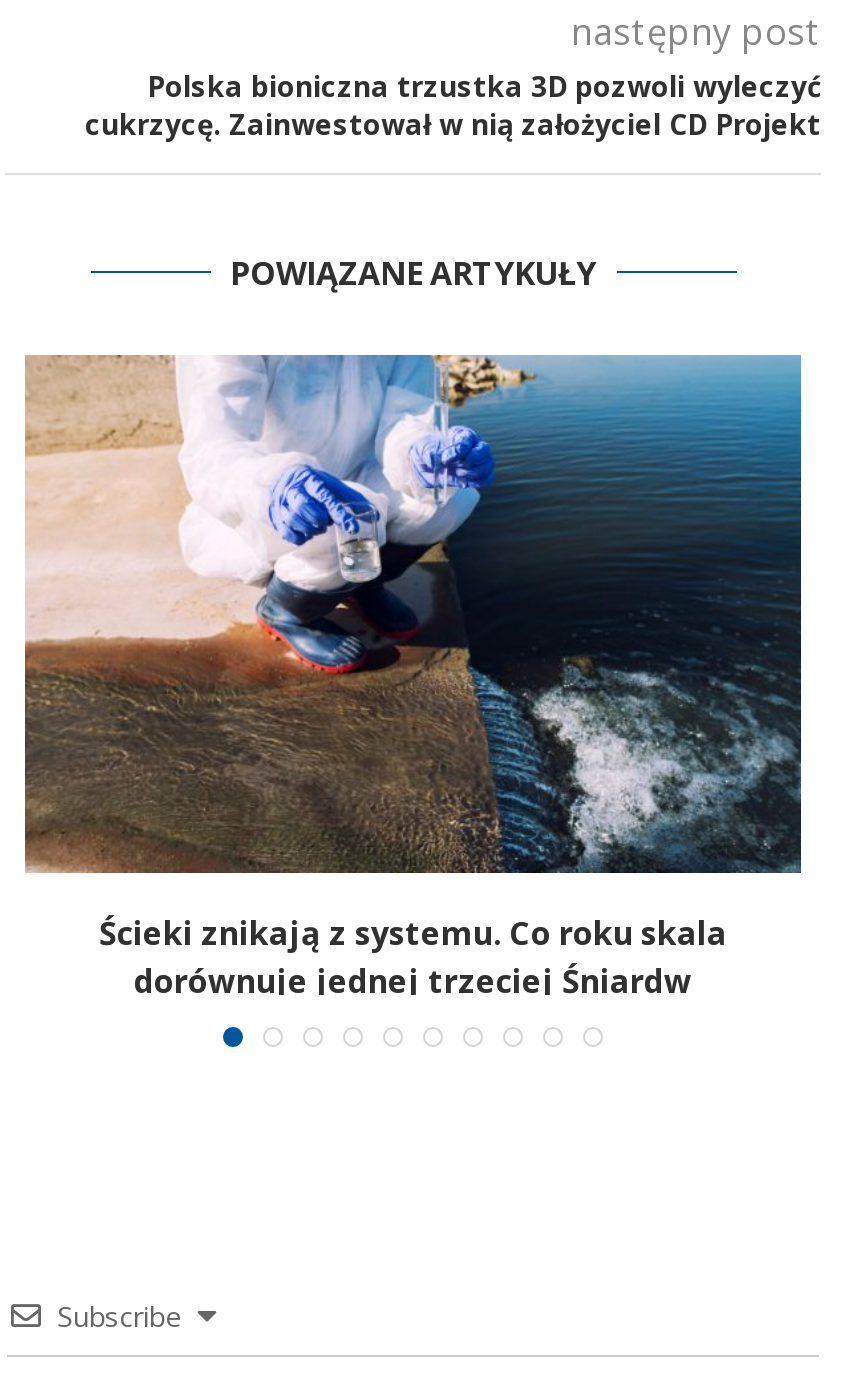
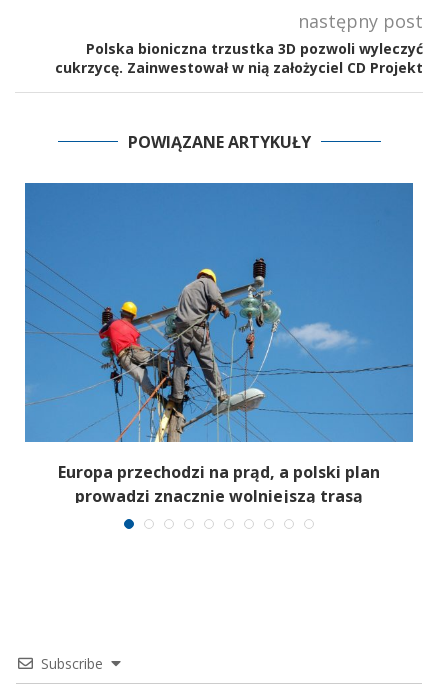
- [image]
- Ścieki znikają z systemu. Co roku skala
- dorównuje jednej trzeciej Śniardw
+ [image]
+ Europa przechodzi na prąd, a polski plan
+ prowadzi znacznie wolniejszą trasą
